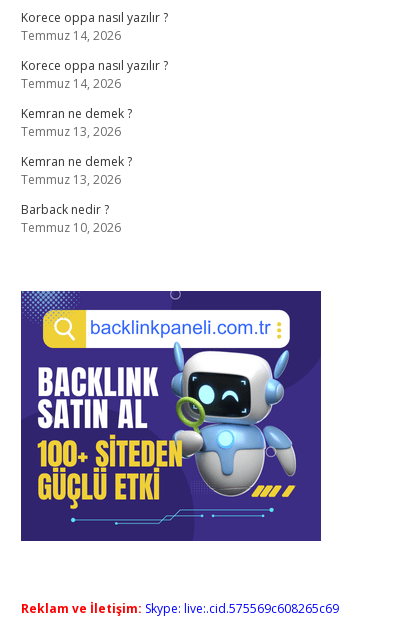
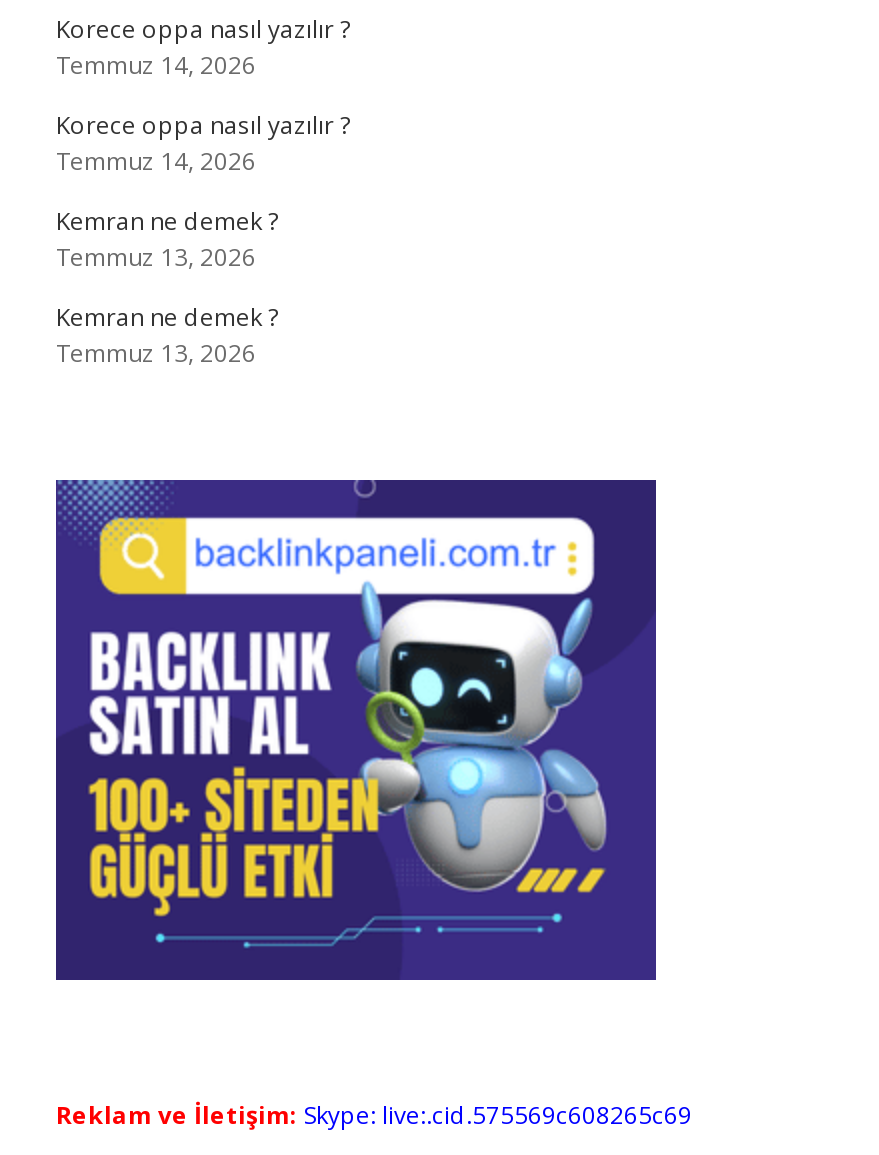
- Barback nedir ?
- Temmuz 10, 2026
